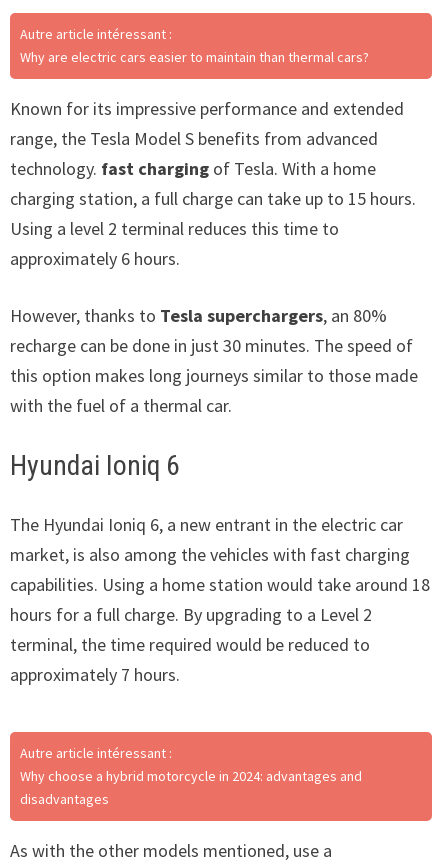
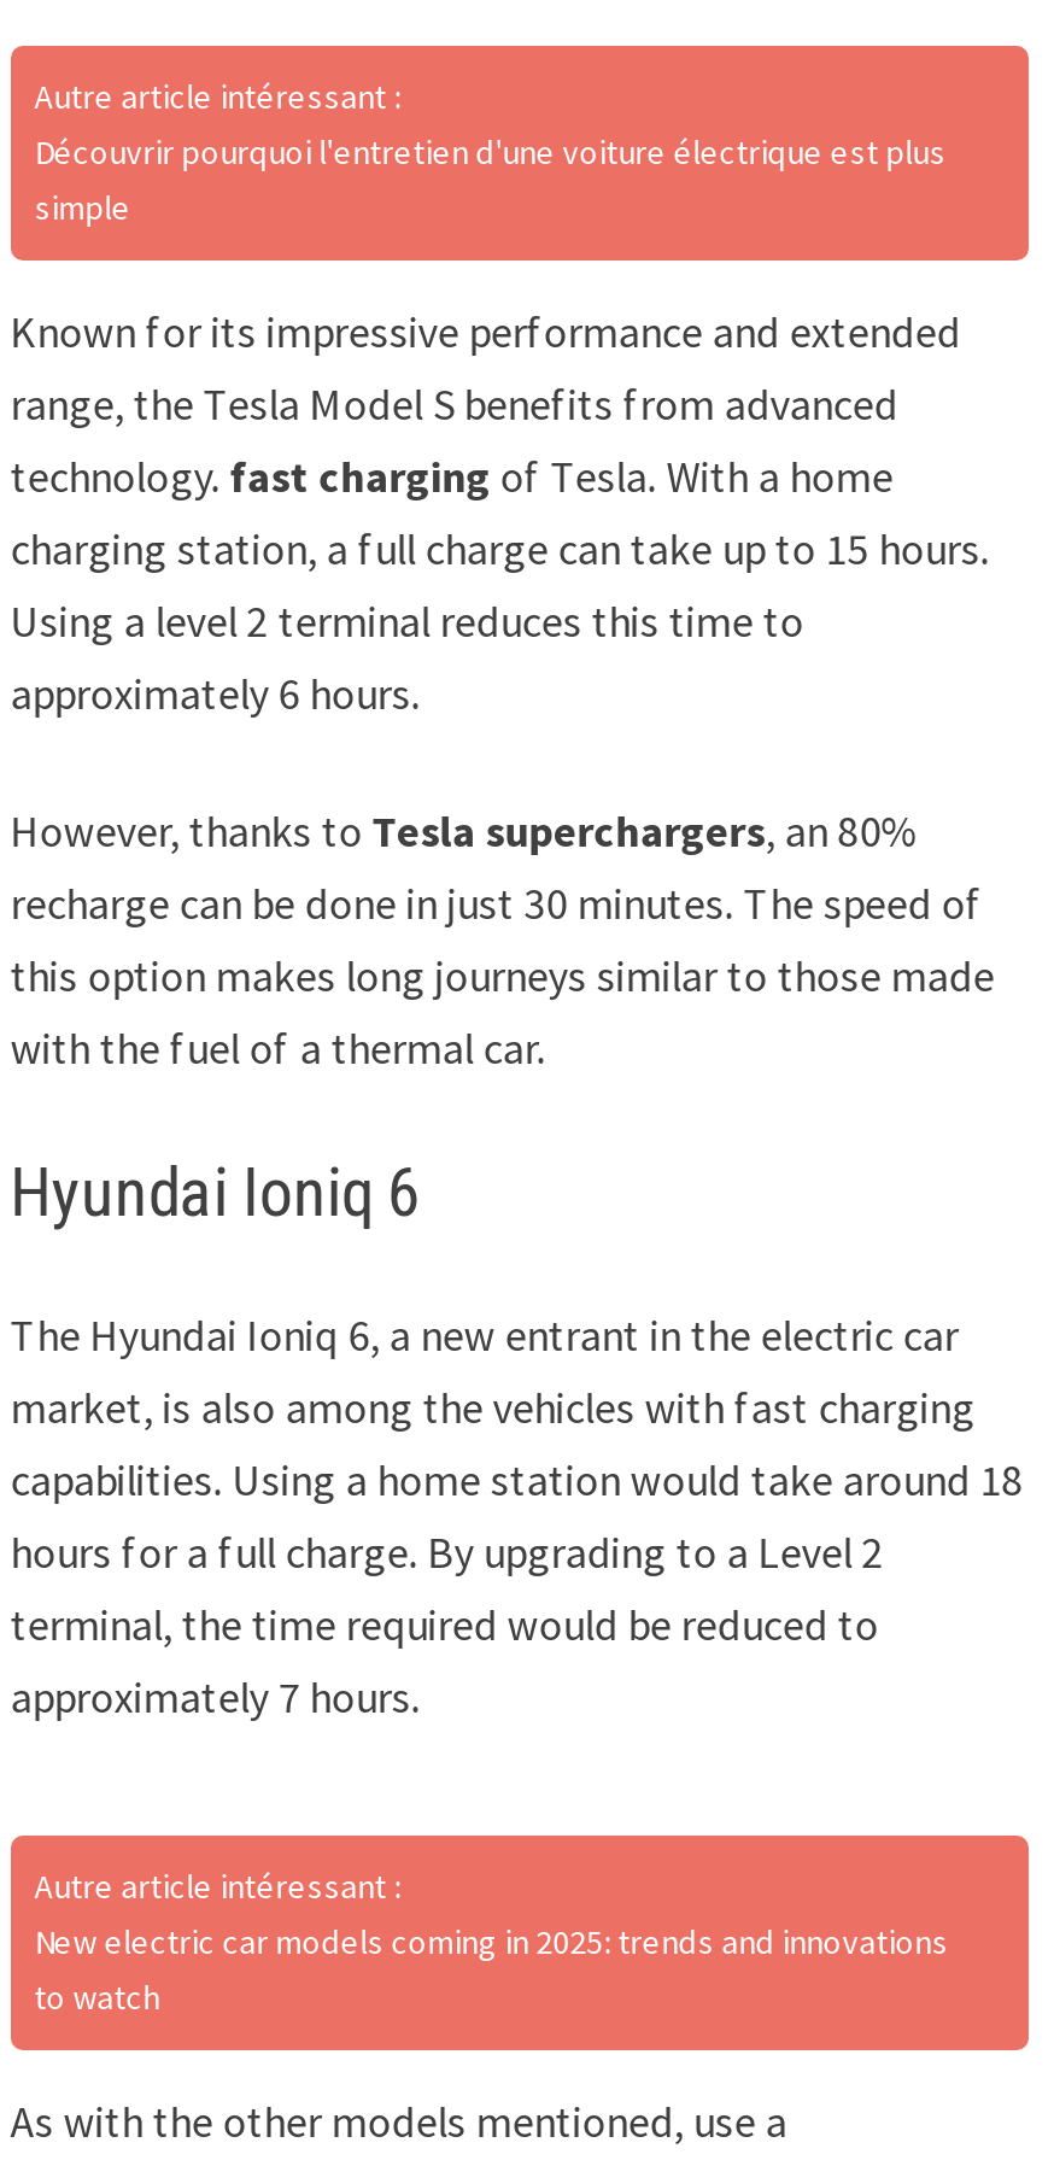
- Why are electric cars easier to maintain than thermal cars?
+ Découvrir pourquoi l'entretien d'une voiture électrique est plus
+ simple

- Why choose a hybrid motorcycle in 2024: advantages and
- disadvantages
+ New electric car models coming in 2025: trends and innovations
+ to watch
